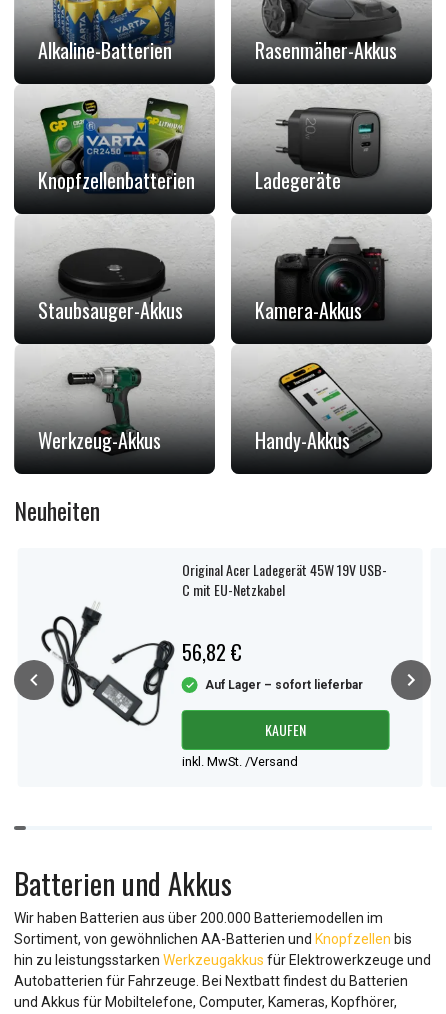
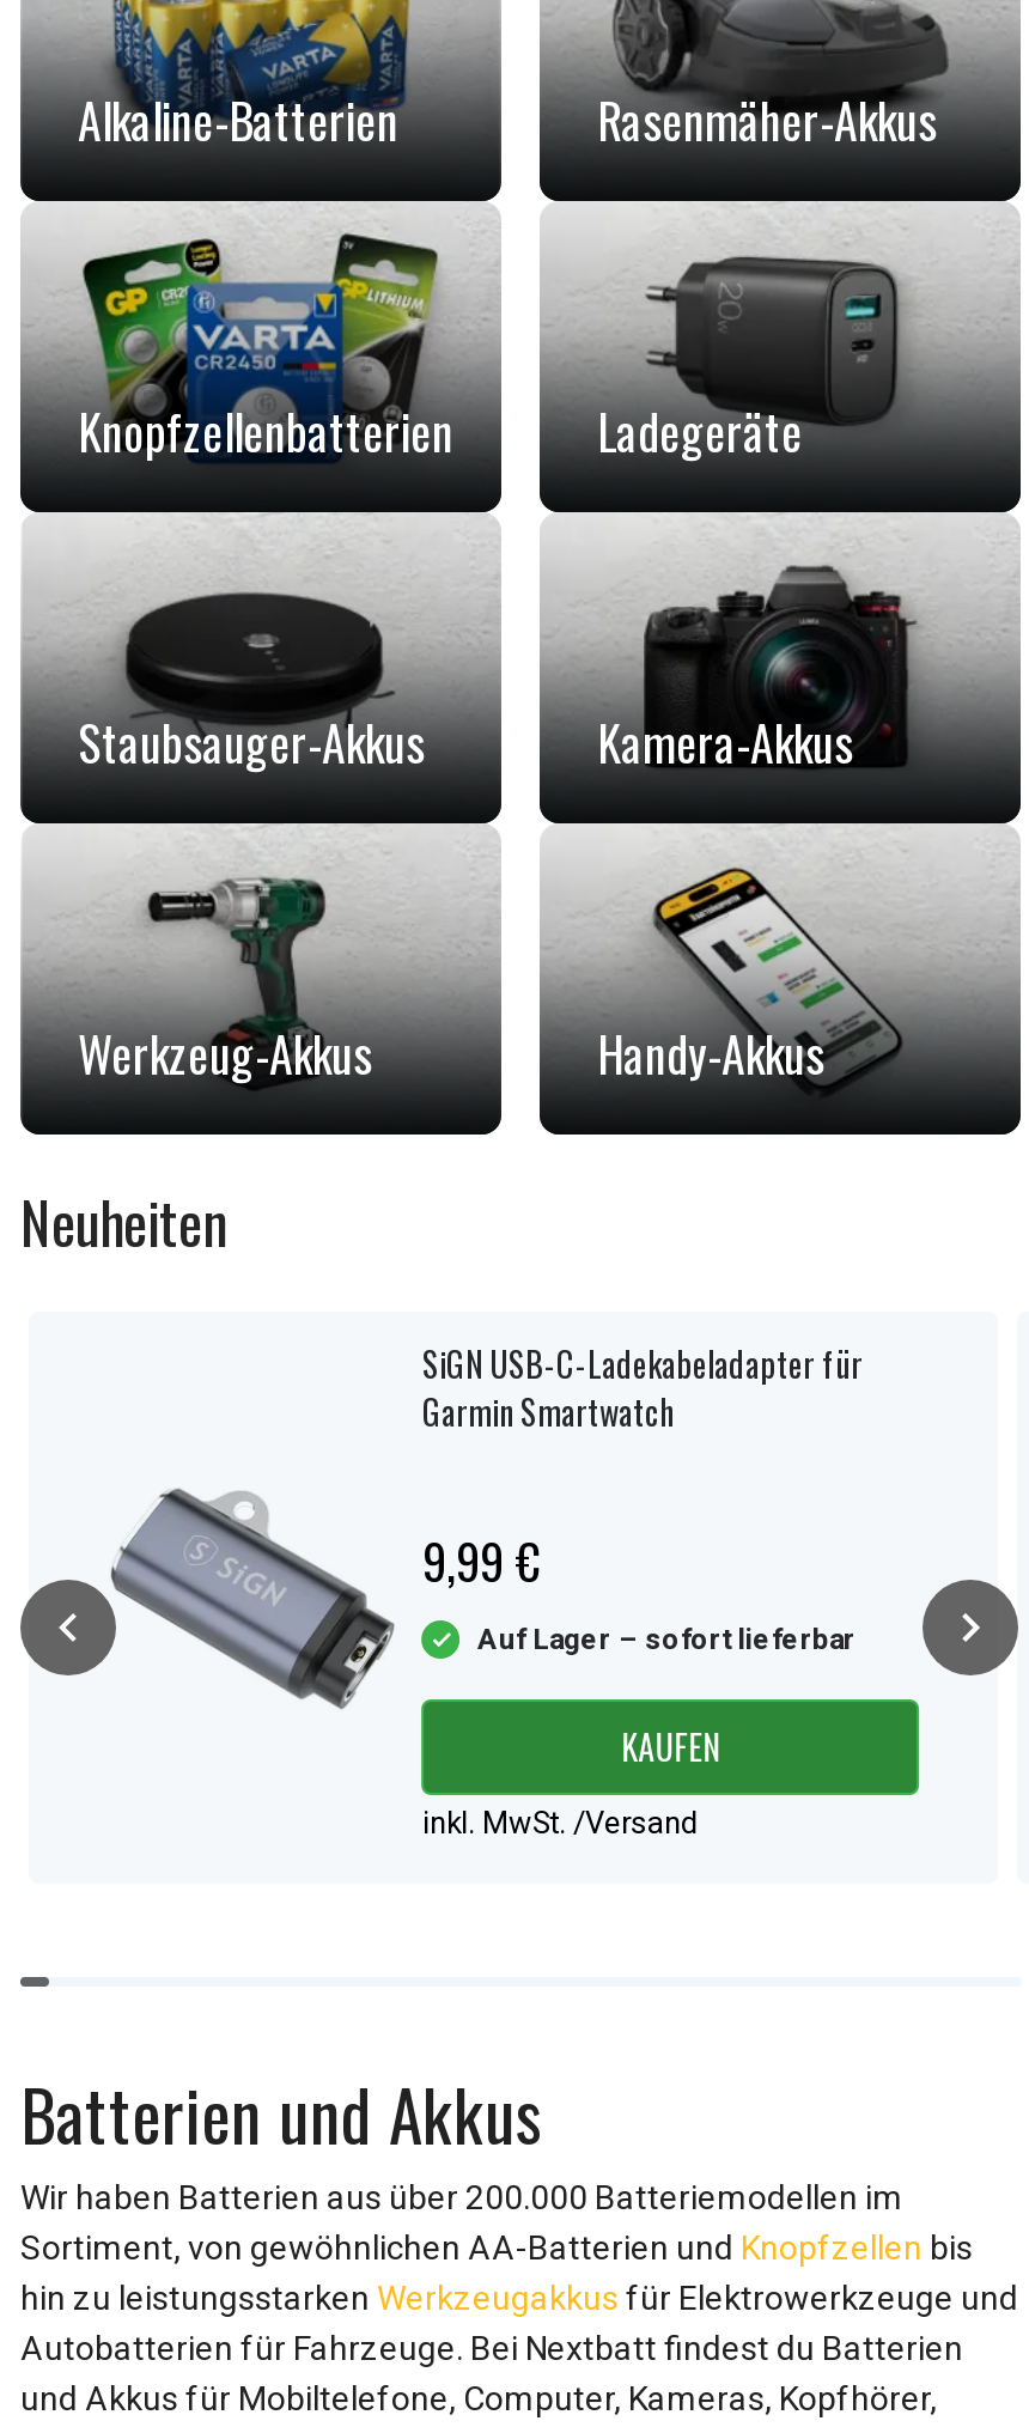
- Original Acer Ladegerät 45W 19V USB-
- C mit EU-Netzkabel
+ SiGN USB-C-Ladekabeladapter für
+ Garmin Smartwatch

- [image]
- 56,82 €
+ [image]
+ 9,99 €
